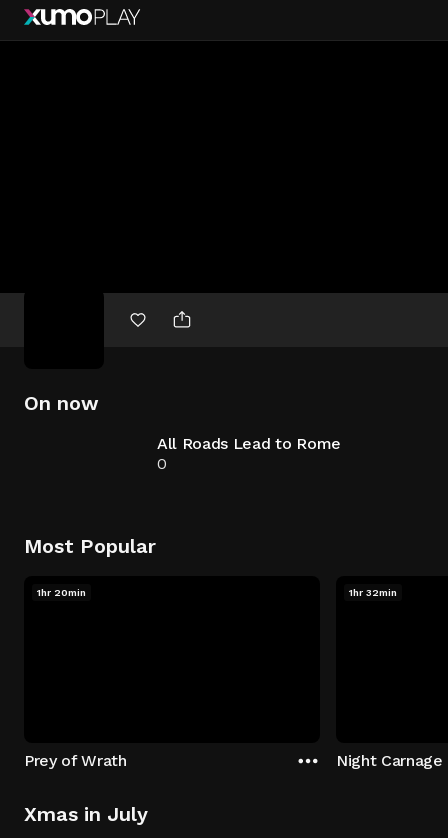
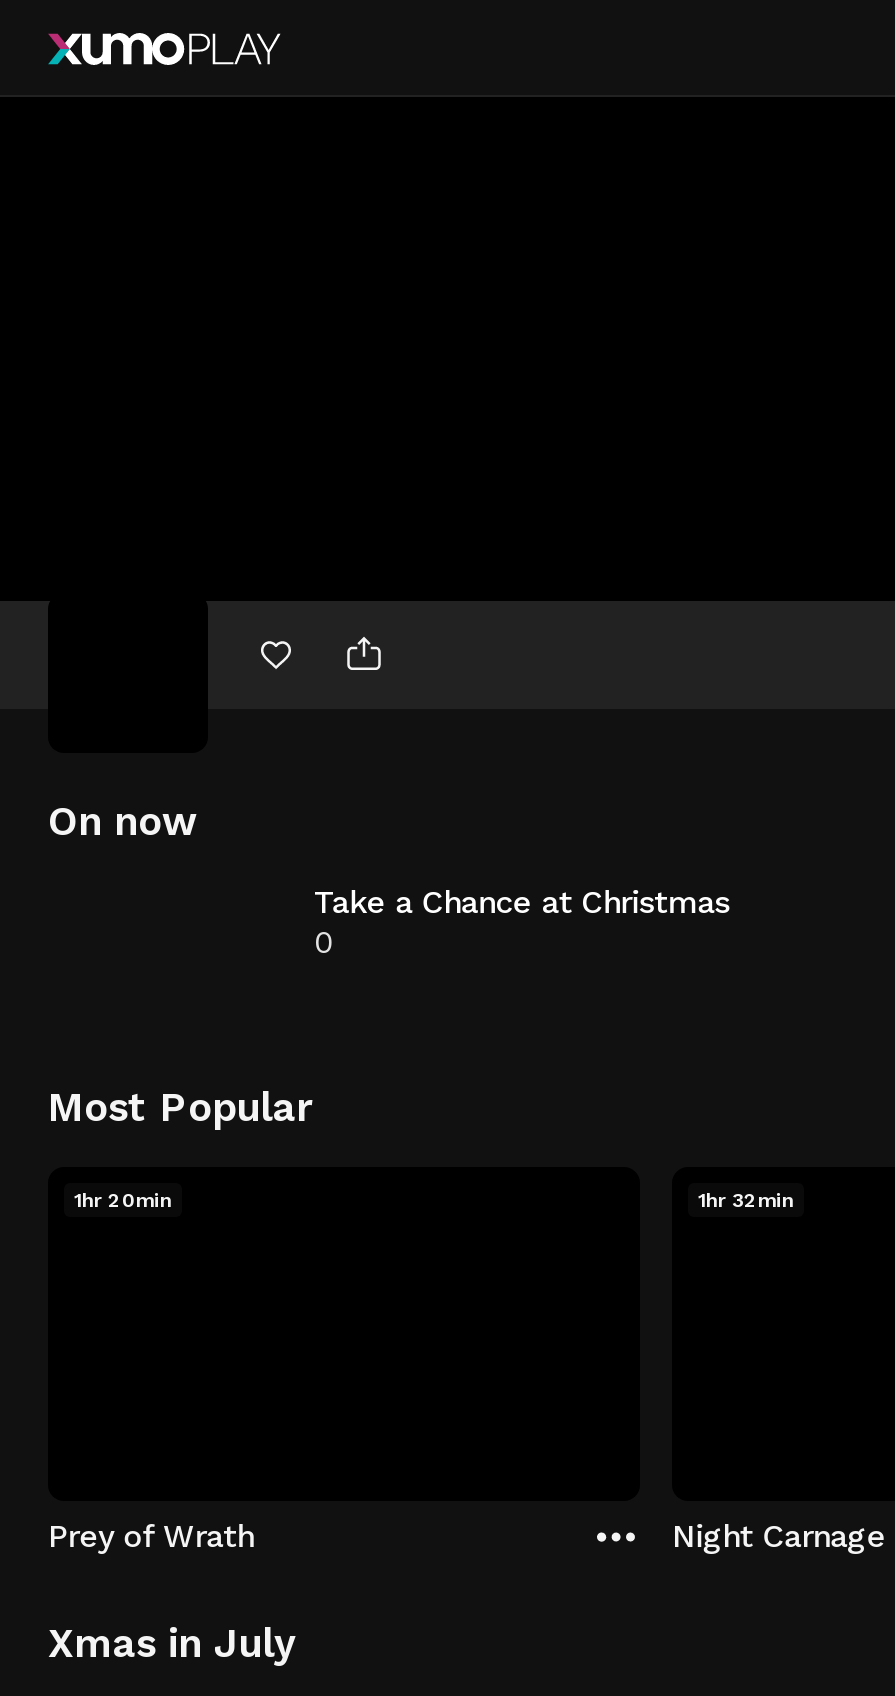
- All Roads Lead to Rome
+ Take a Chance at Christmas
